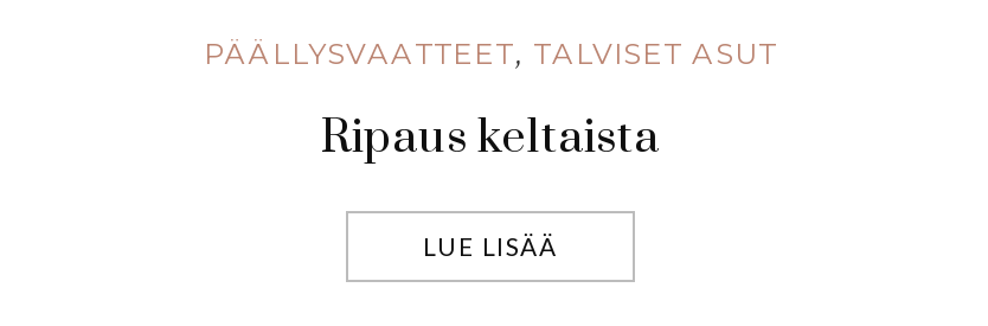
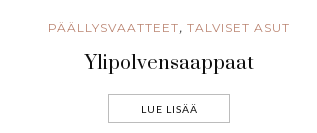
- Ripaus keltaista
+ Ylipolvensaappaat
